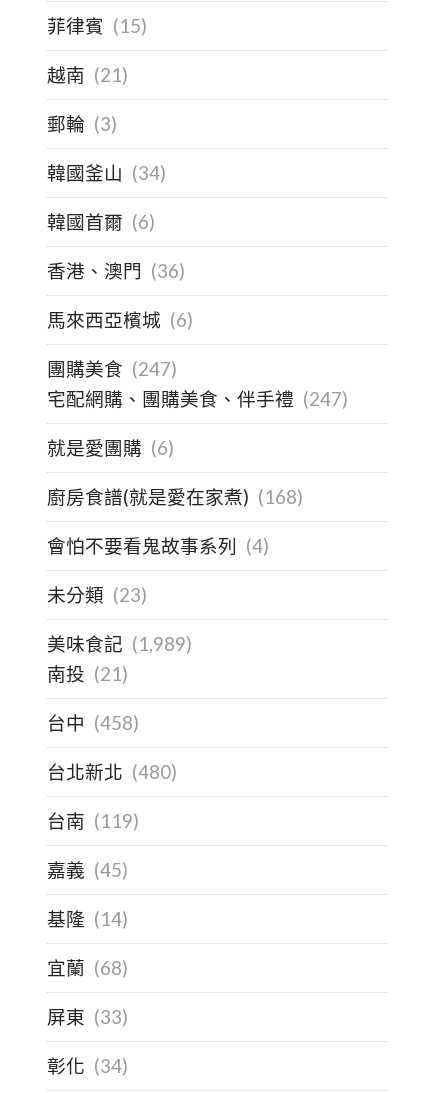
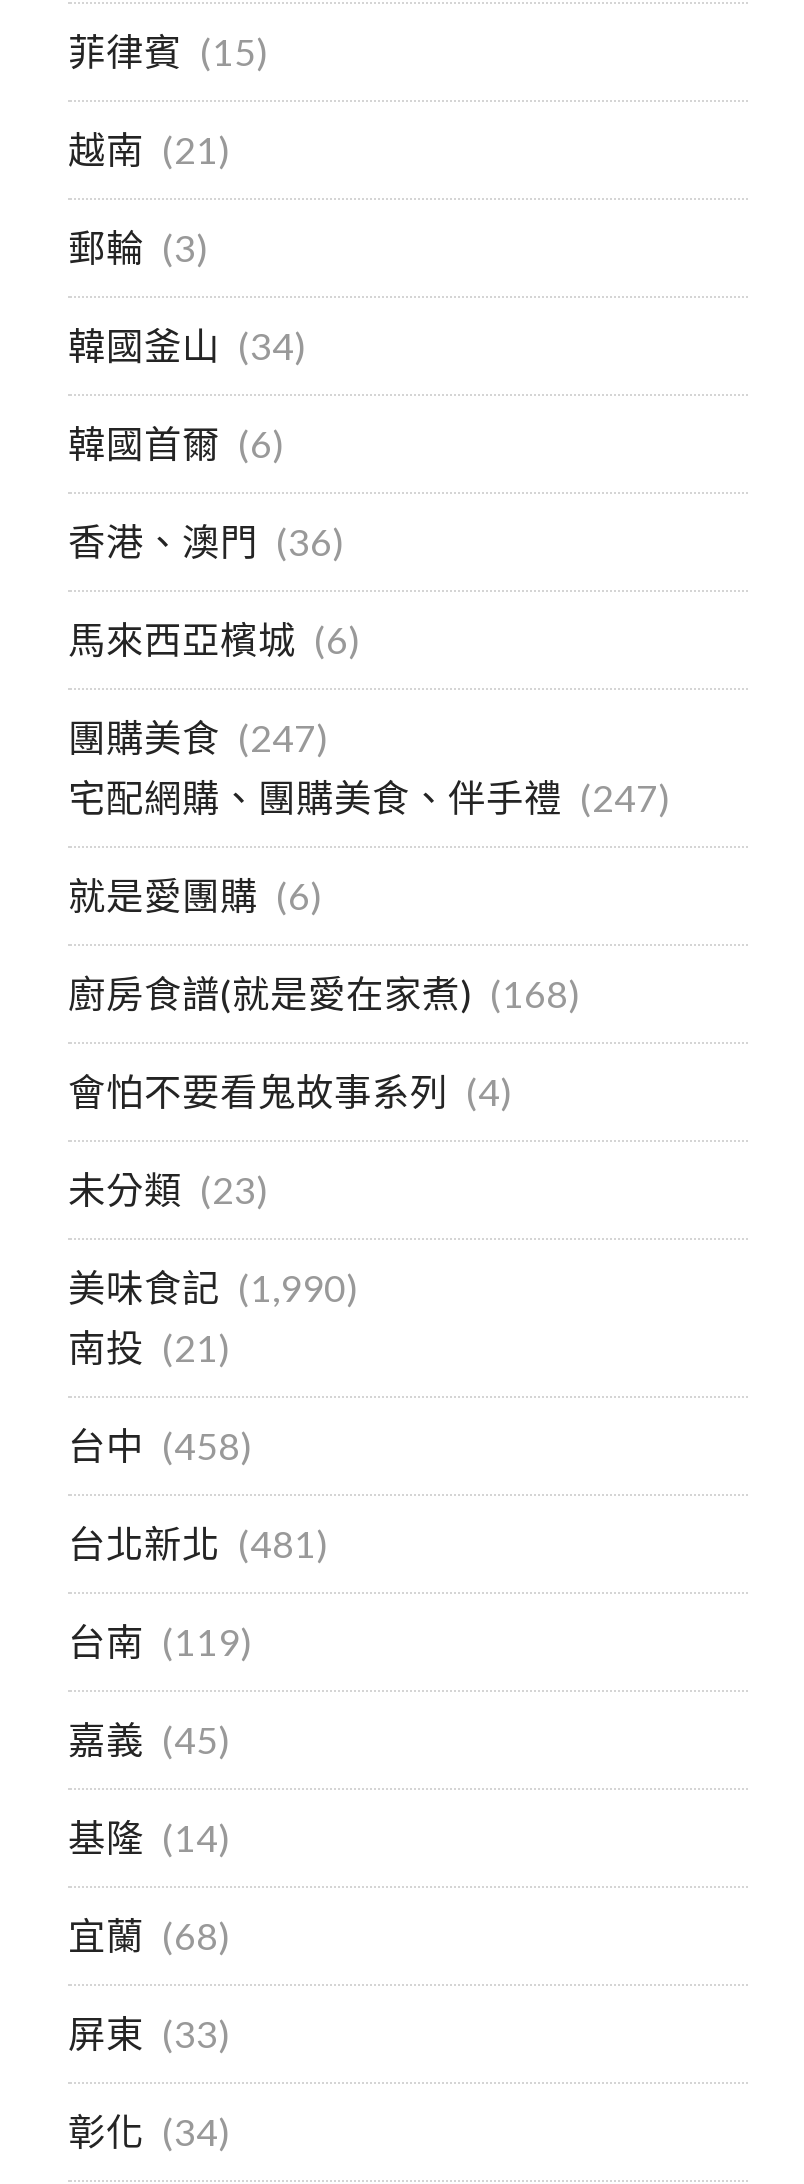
- 美味食記 (1,989)
+ 美味食記 (1,990)

- 台北新北 (480)
+ 台北新北 (481)
